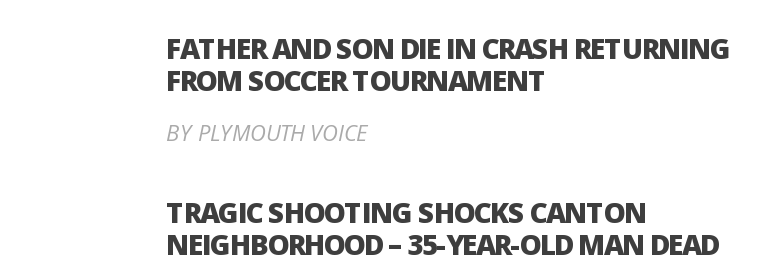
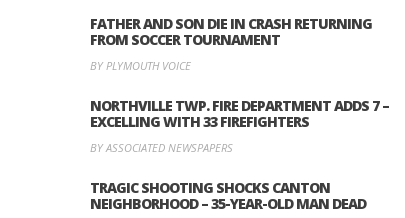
+ NORTHVILLE TWP. FIRE DEPARTMENT ADDS 7 –
+ EXCELLING WITH 33 FIREFIGHTERS
+ BY ASSOCIATED NEWSPAPERS
